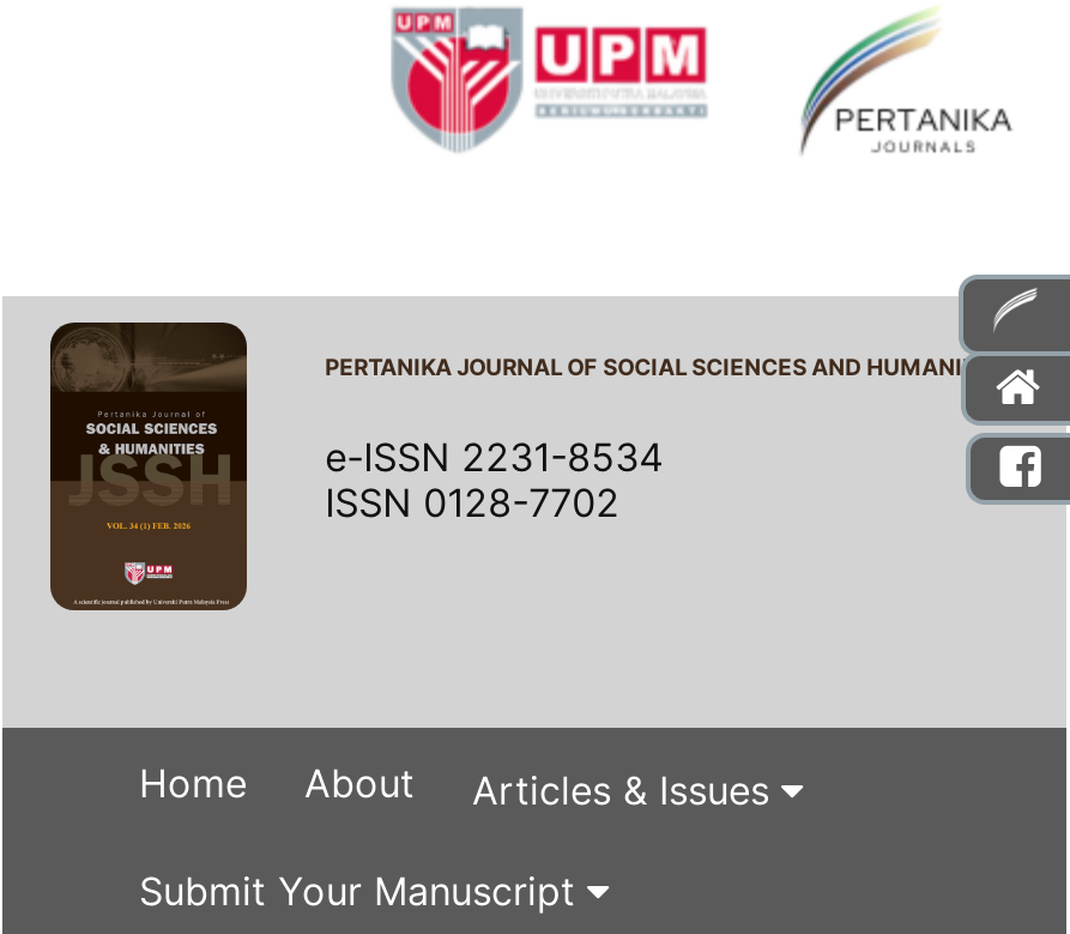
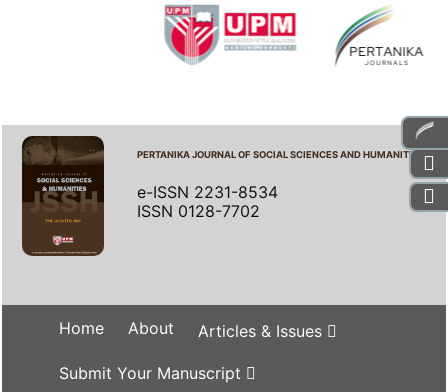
- [image]
+ [image]
